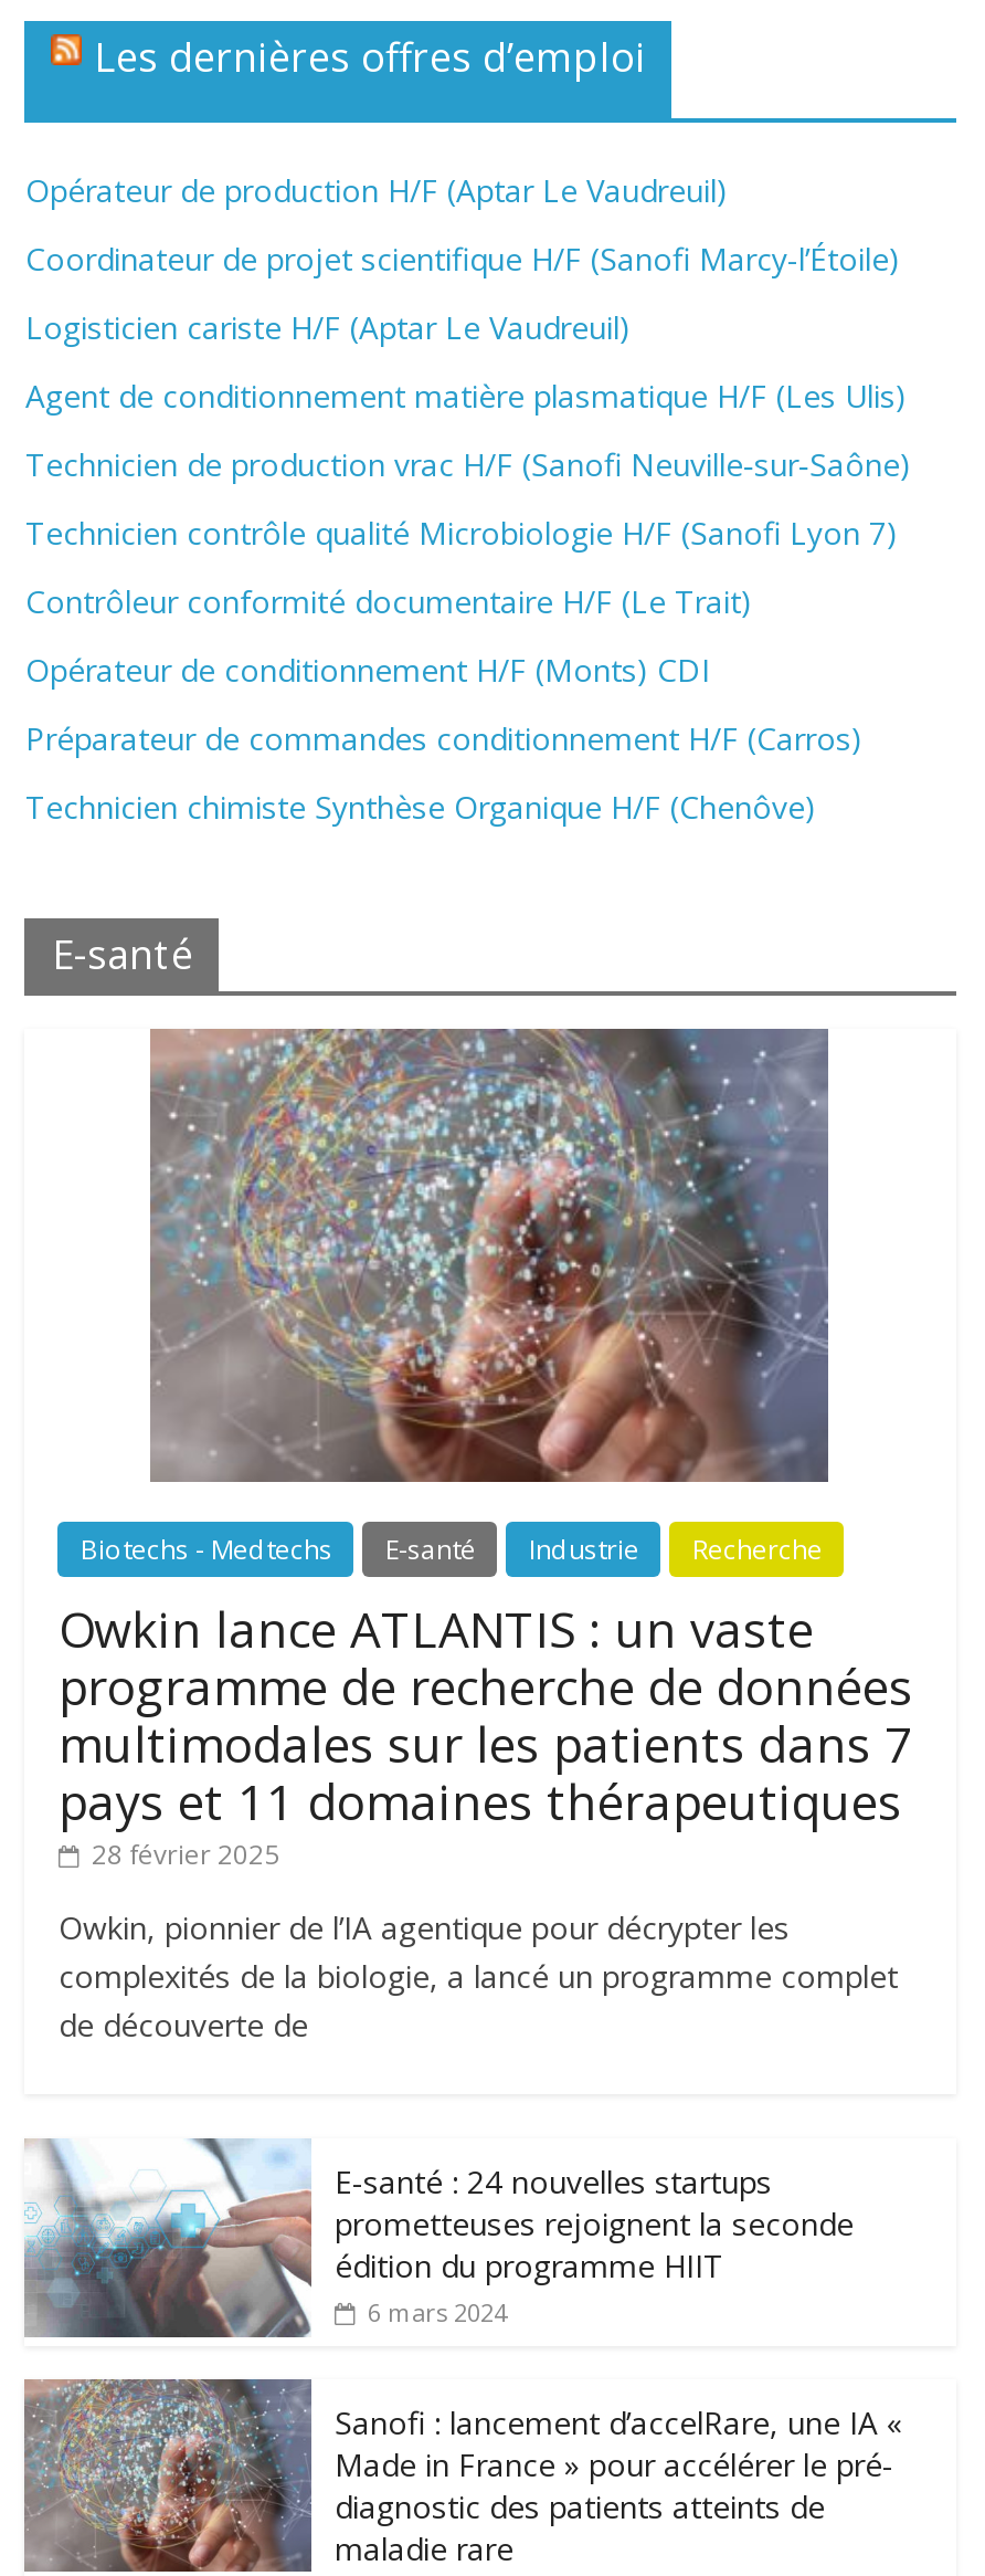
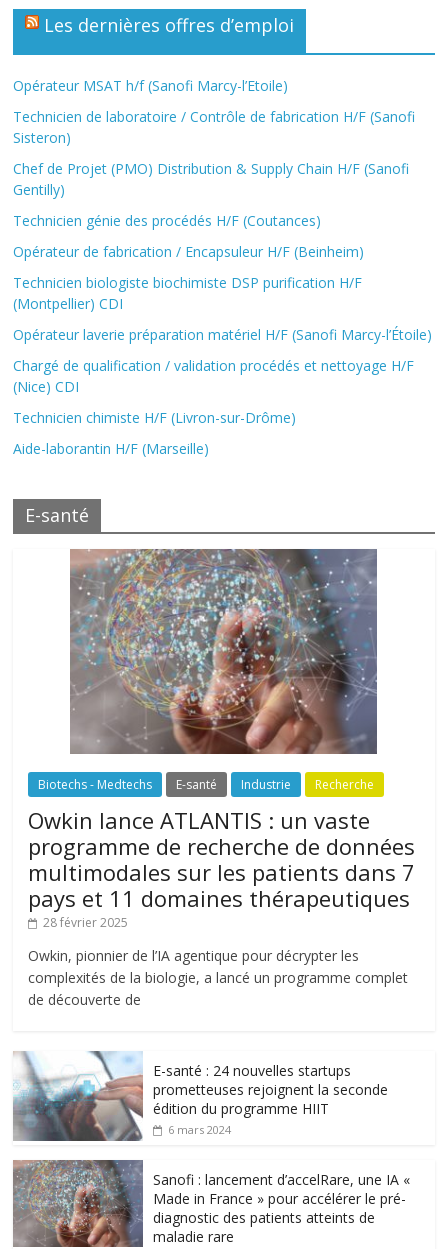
- Opérateur de production H/F (Aptar Le Vaudreuil)
+ Opérateur MSAT h/f (Sanofi Marcy-l’Etoile)

- Coordinateur de projet scientifique H/F (Sanofi Marcy-l’Étoile)
+ Technicien de laboratoire / Contrôle de fabrication H/F (Sanofi
+ Sisteron)

- Logisticien cariste H/F (Aptar Le Vaudreuil)
+ Chef de Projet (PMO) Distribution & Supply Chain H/F (Sanofi
+ Gentilly)

- Agent de conditionnement matière plasmatique H/F (Les Ulis)
+ Technicien génie des procédés H/F (Coutances)

- Technicien de production vrac H/F (Sanofi Neuville‑sur‑Saône)
+ Opérateur de fabrication / Encapsuleur H/F (Beinheim)

- Technicien contrôle qualité Microbiologie H/F (Sanofi Lyon 7)
+ Technicien biologiste biochimiste DSP purification H/F
+ (Montpellier) CDI

- Contrôleur conformité documentaire H/F (Le Trait)
+ Opérateur laverie préparation matériel H/F (Sanofi Marcy-l’Étoile)

- Opérateur de conditionnement H/F (Monts) CDI
+ Chargé de qualification / validation procédés et nettoyage H/F
+ (Nice) CDI

- Préparateur de commandes conditionnement H/F (Carros)
+ Technicien chimiste H/F (Livron-sur-Drôme)

- Technicien chimiste Synthèse Organique H/F (Chenôve)
+ Aide-laborantin H/F (Marseille)
